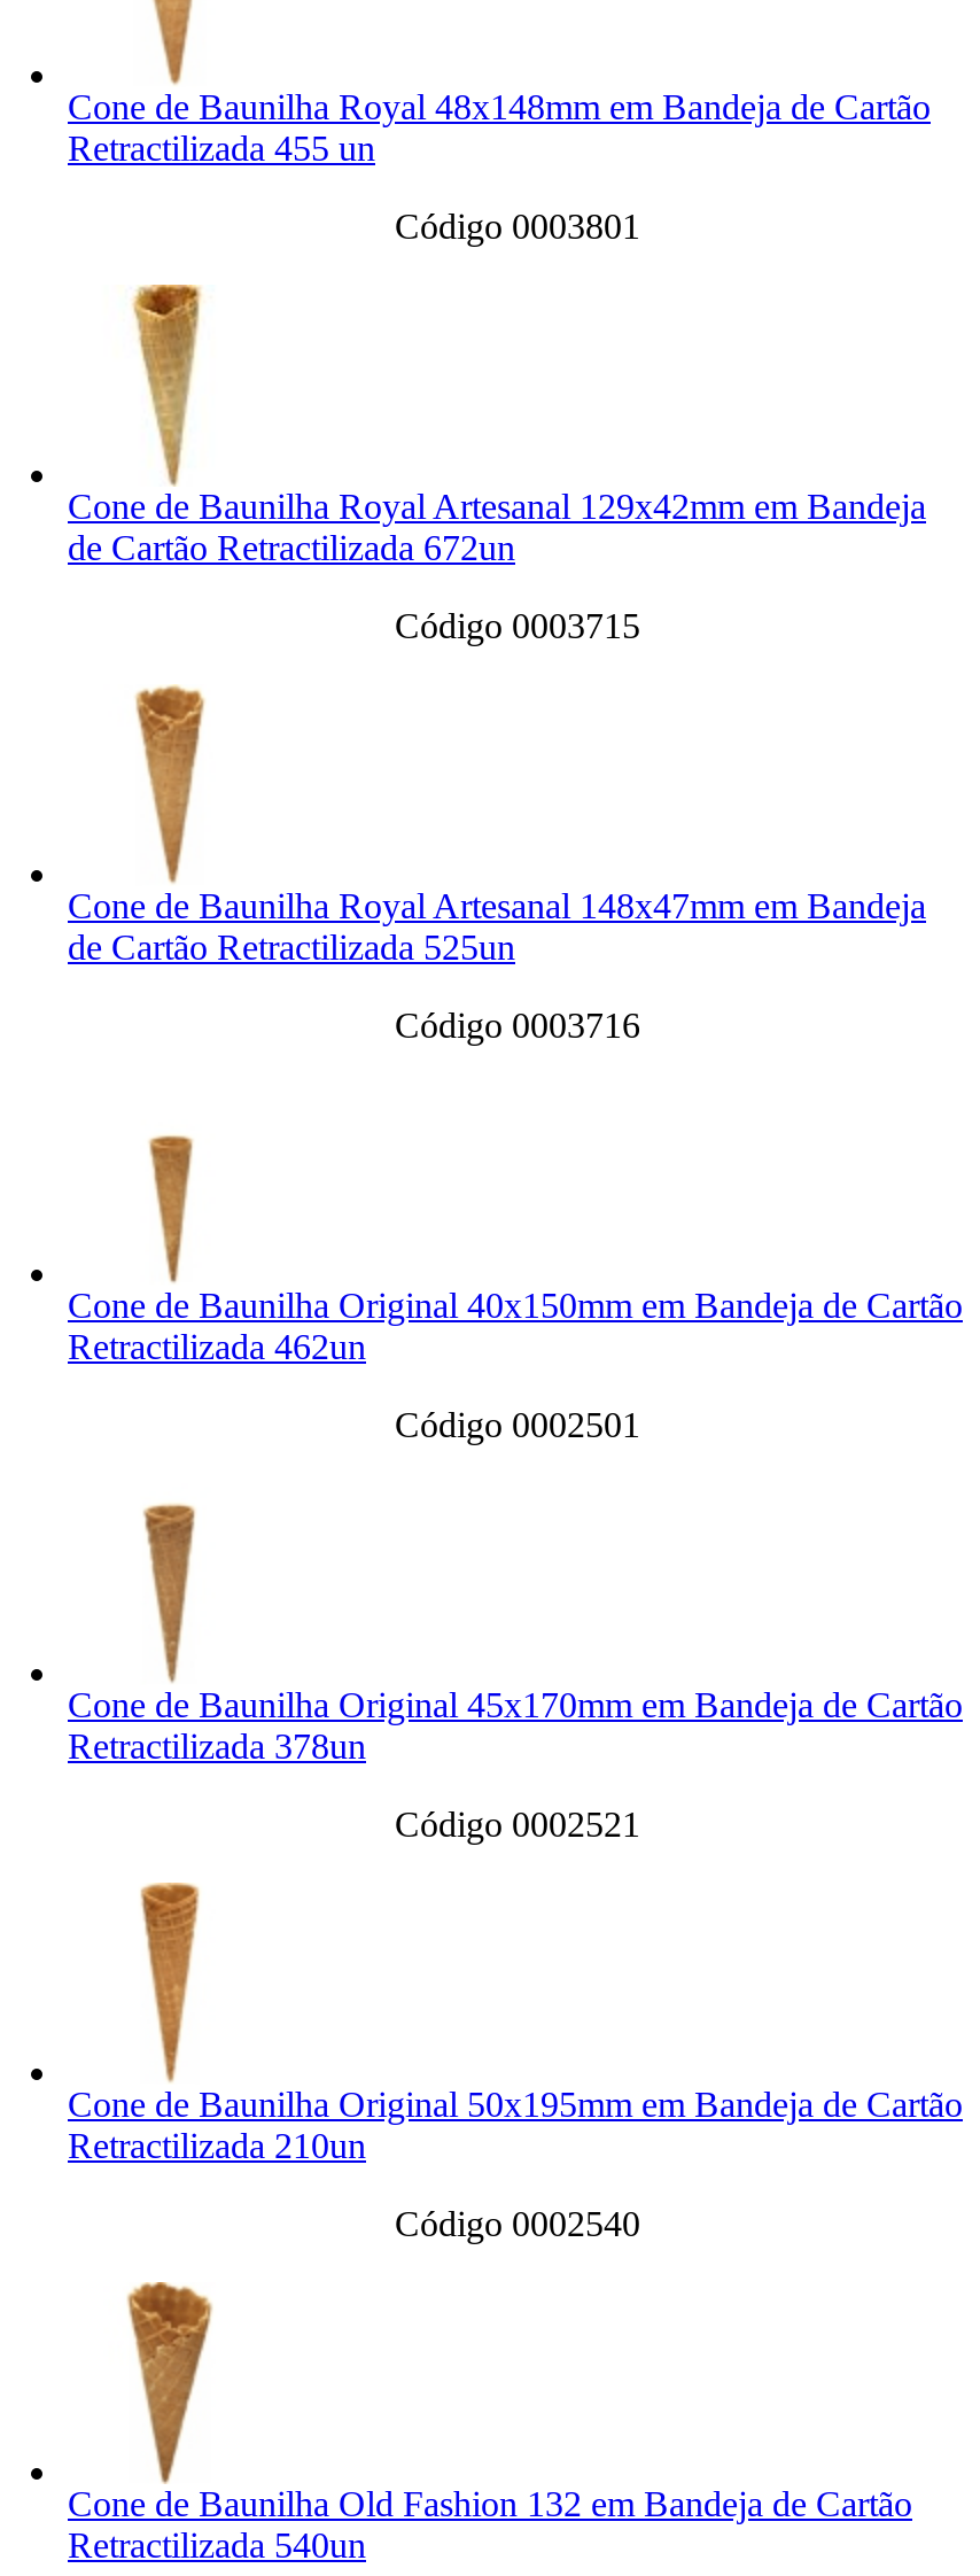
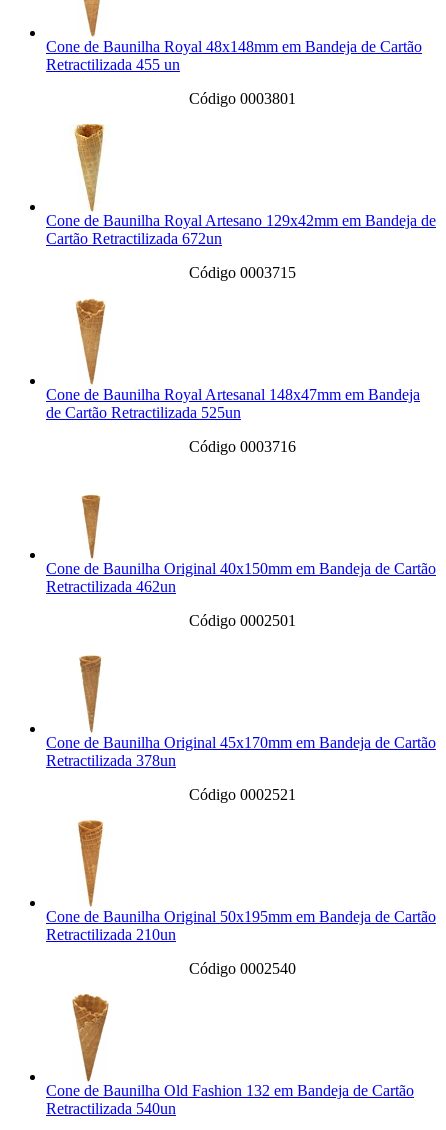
- Cone de Baunilha Royal Artesanal 129x42mm em Bandeja
- de Cartão Retractilizada 672un
+ Cone de Baunilha Royal Artesano 129x42mm em Bandeja de
+ Cartão Retractilizada 672un
